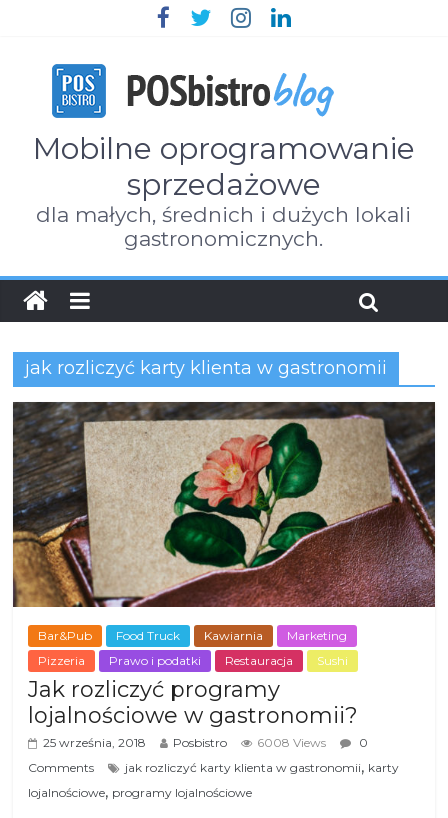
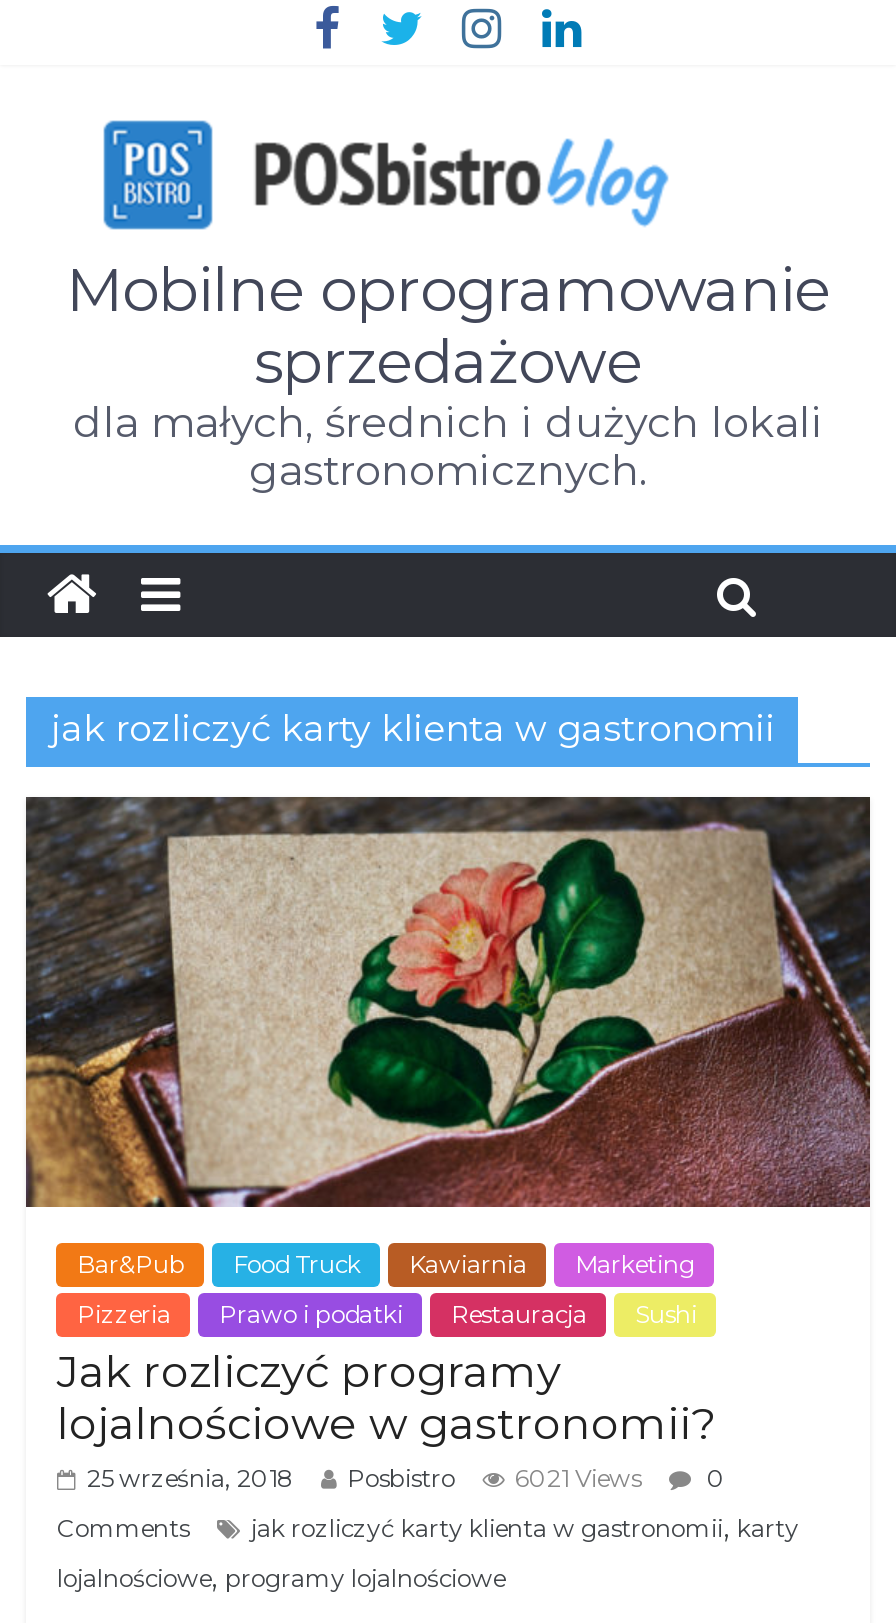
- 6008 Views
+ 6021 Views
